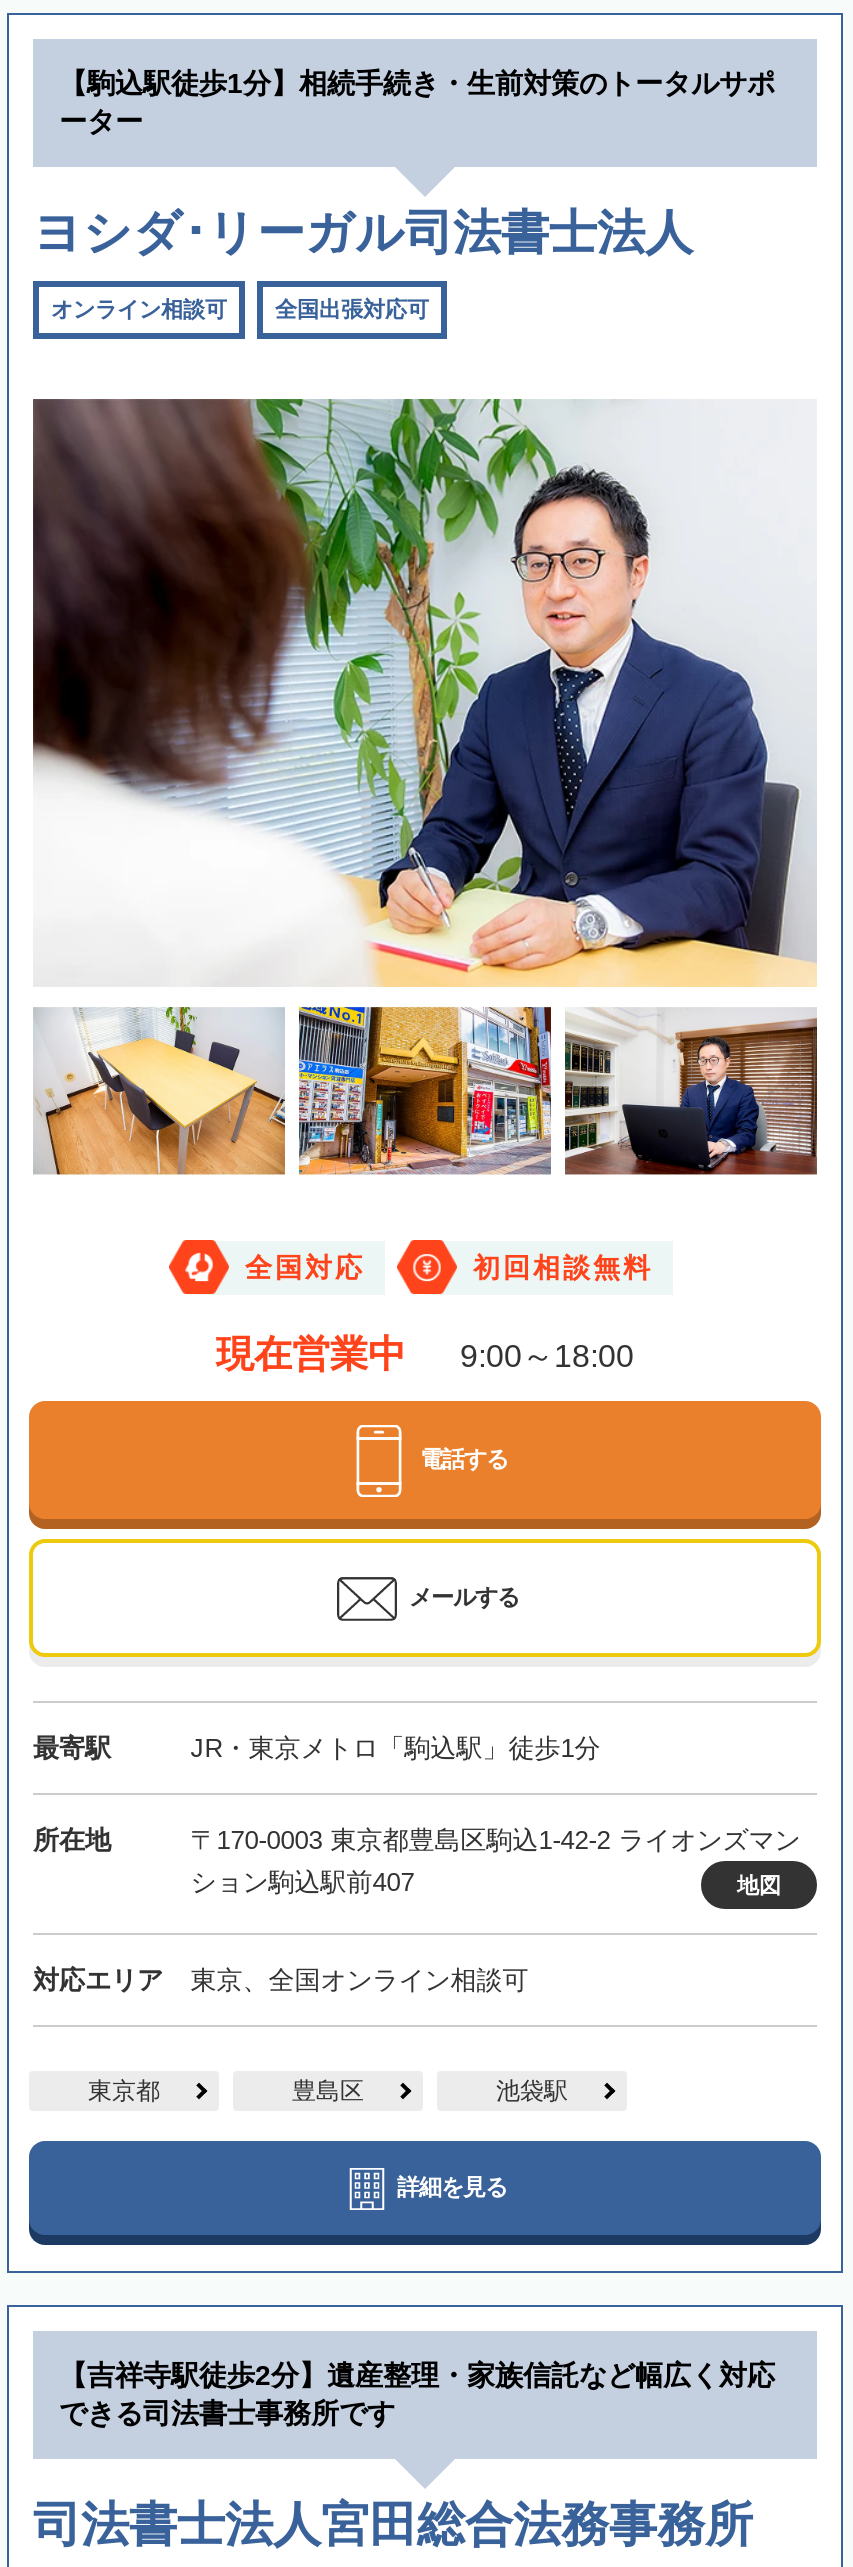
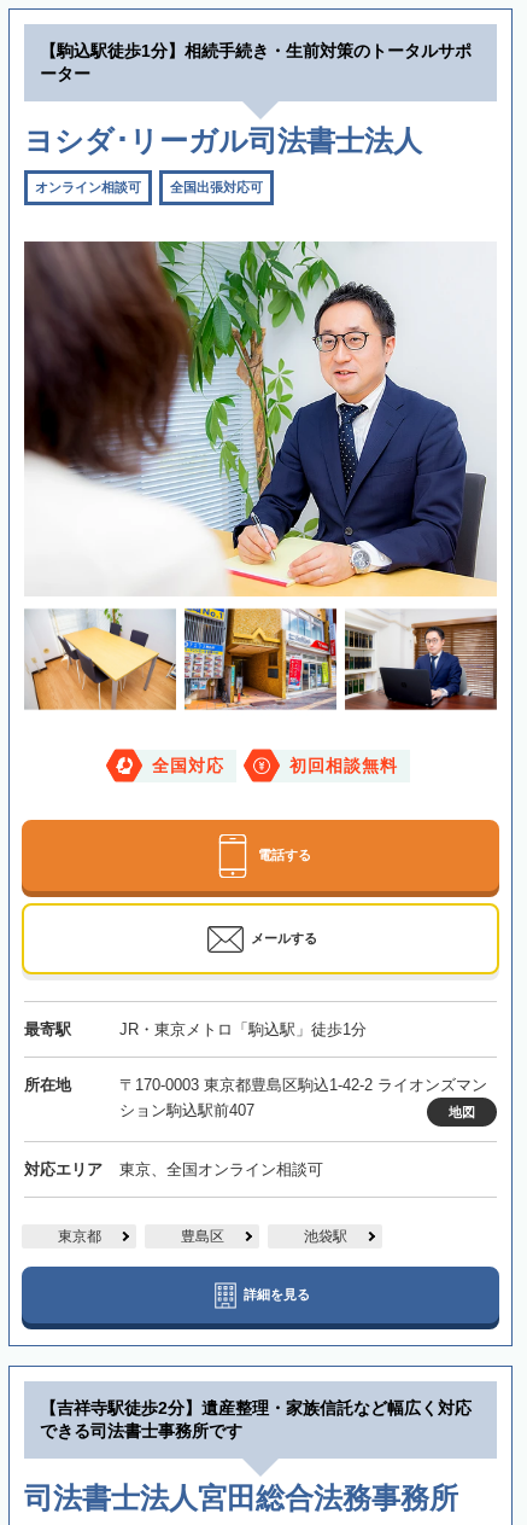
- 現在営業中
- 9:00～18:00
